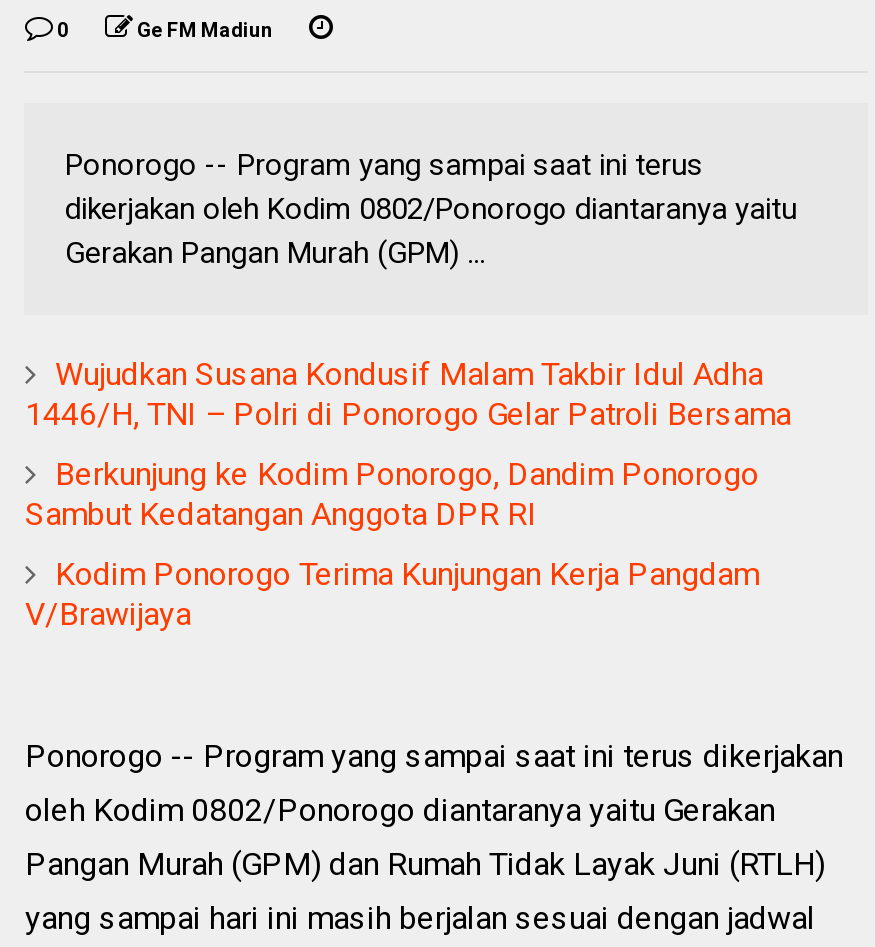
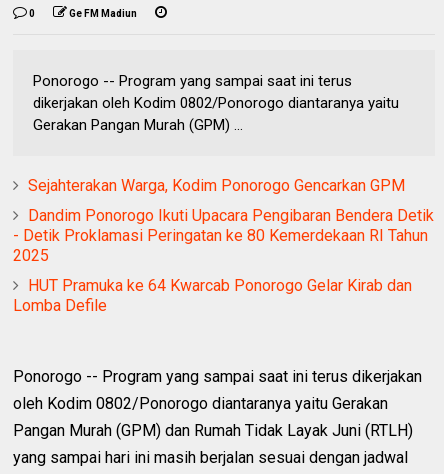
- Wujudkan Susana Kondusif Malam Takbir Idul Adha
- 1446/H, TNI – Polri di Ponorogo Gelar Patroli Bersama
+ Sejahterakan Warga, Kodim Ponorogo Gencarkan GPM

- Berkunjung ke Kodim Ponorogo, Dandim Ponorogo
- Sambut Kedatangan Anggota DPR RI
+ Dandim Ponorogo Ikuti Upacara Pengibaran Bendera Detik
+ - Detik Proklamasi Peringatan ke 80 Kemerdekaan RI Tahun
+ 2025

- Kodim Ponorogo Terima Kunjungan Kerja Pangdam
- V/Brawijaya
+ HUT Pramuka ke 64 Kwarcab Ponorogo Gelar Kirab dan
+ Lomba Defile
